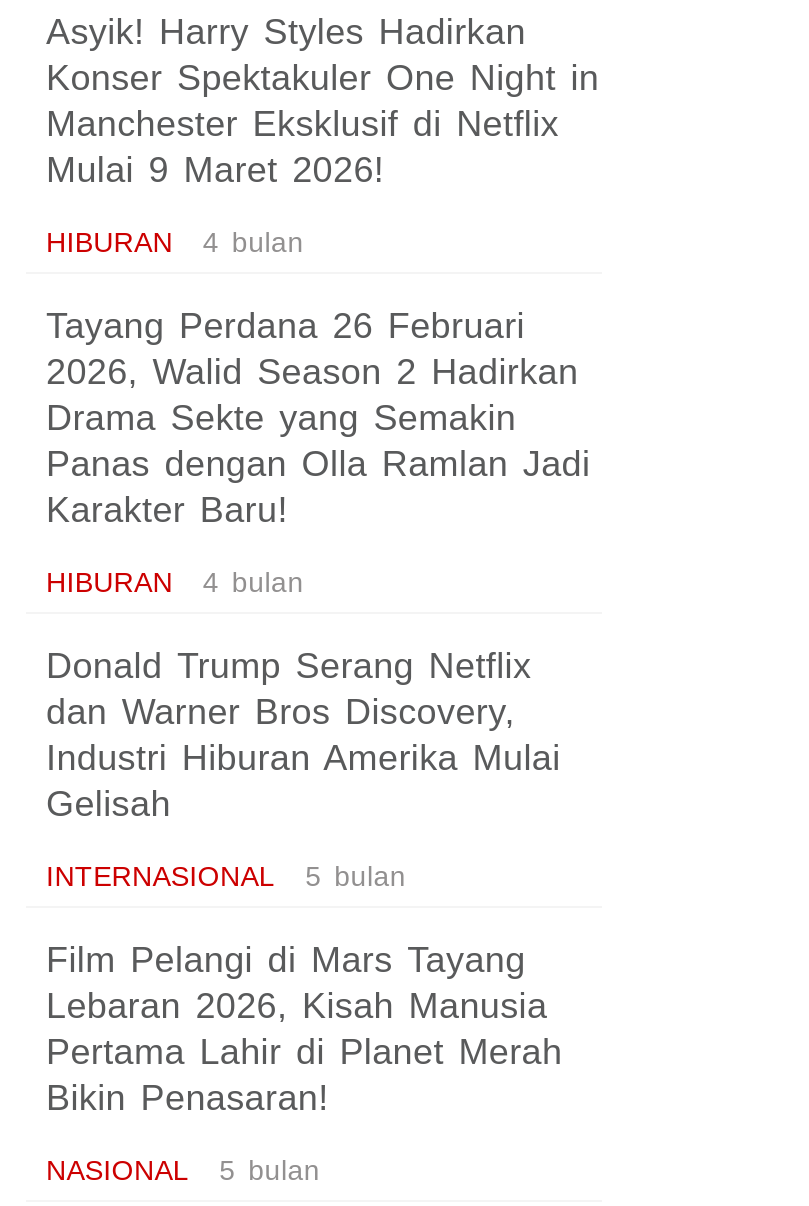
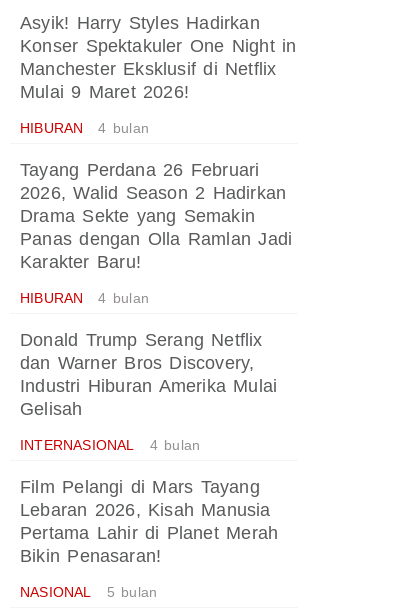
- INTERNASIONAL 5 bulan
+ INTERNASIONAL 4 bulan
